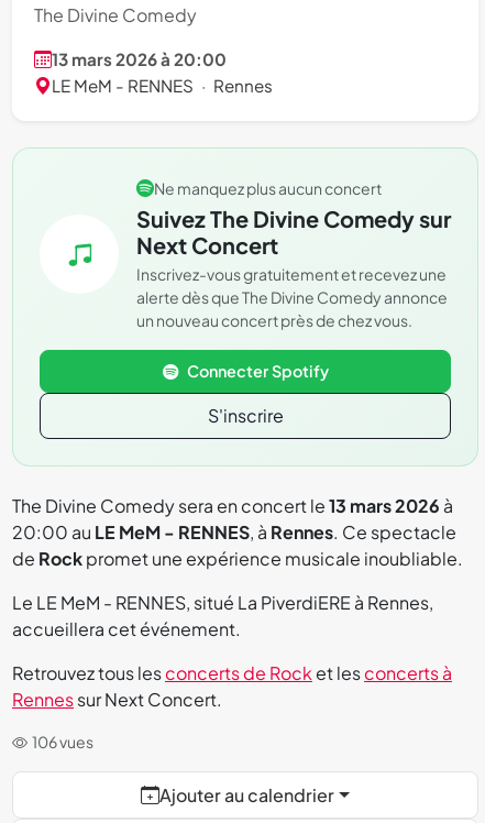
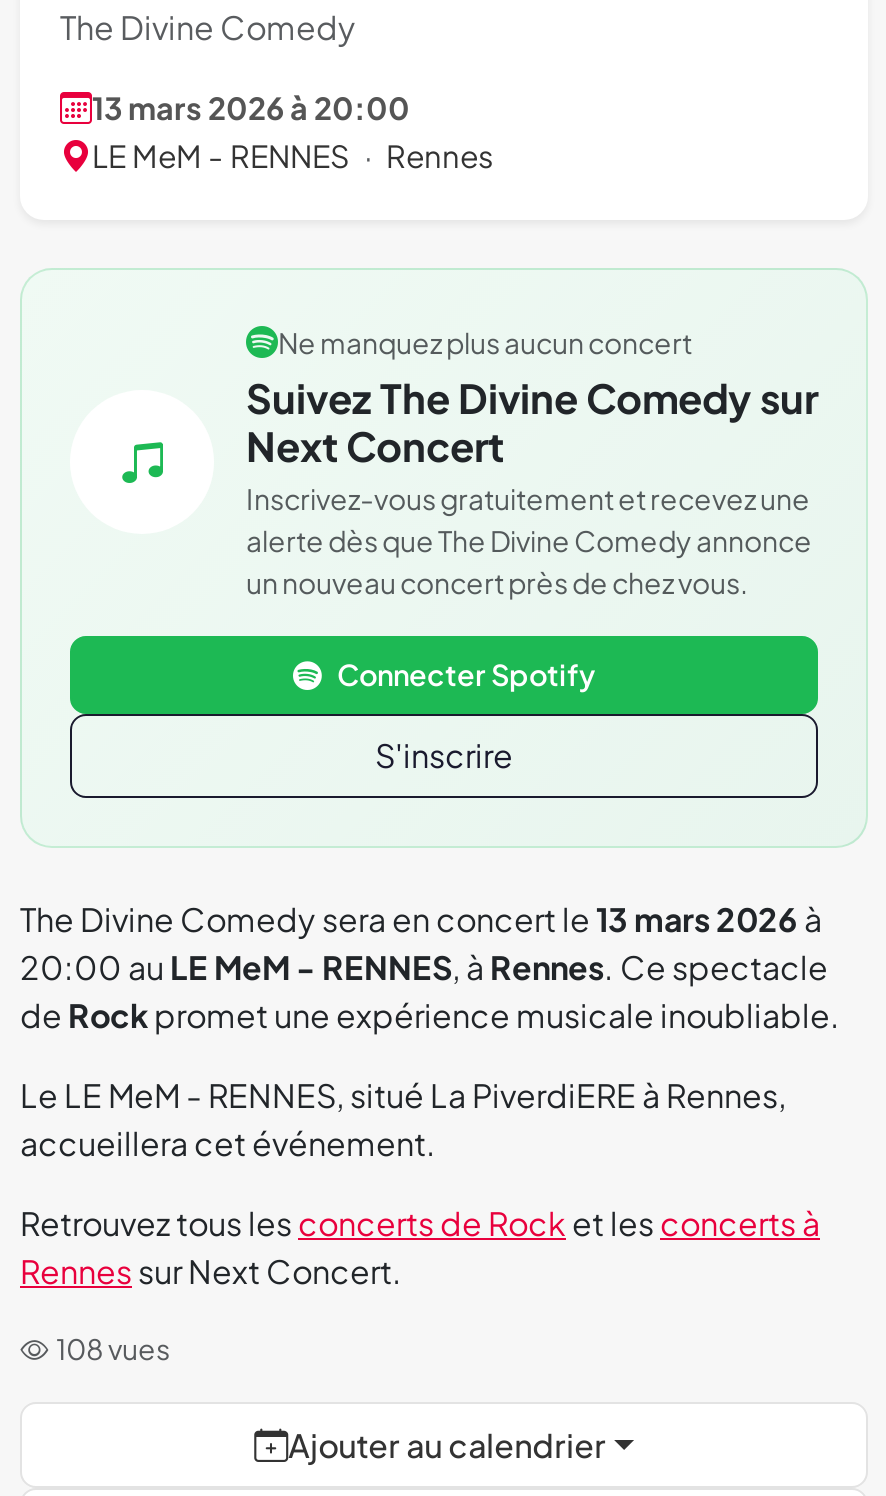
- 106 vues
+ 108 vues
